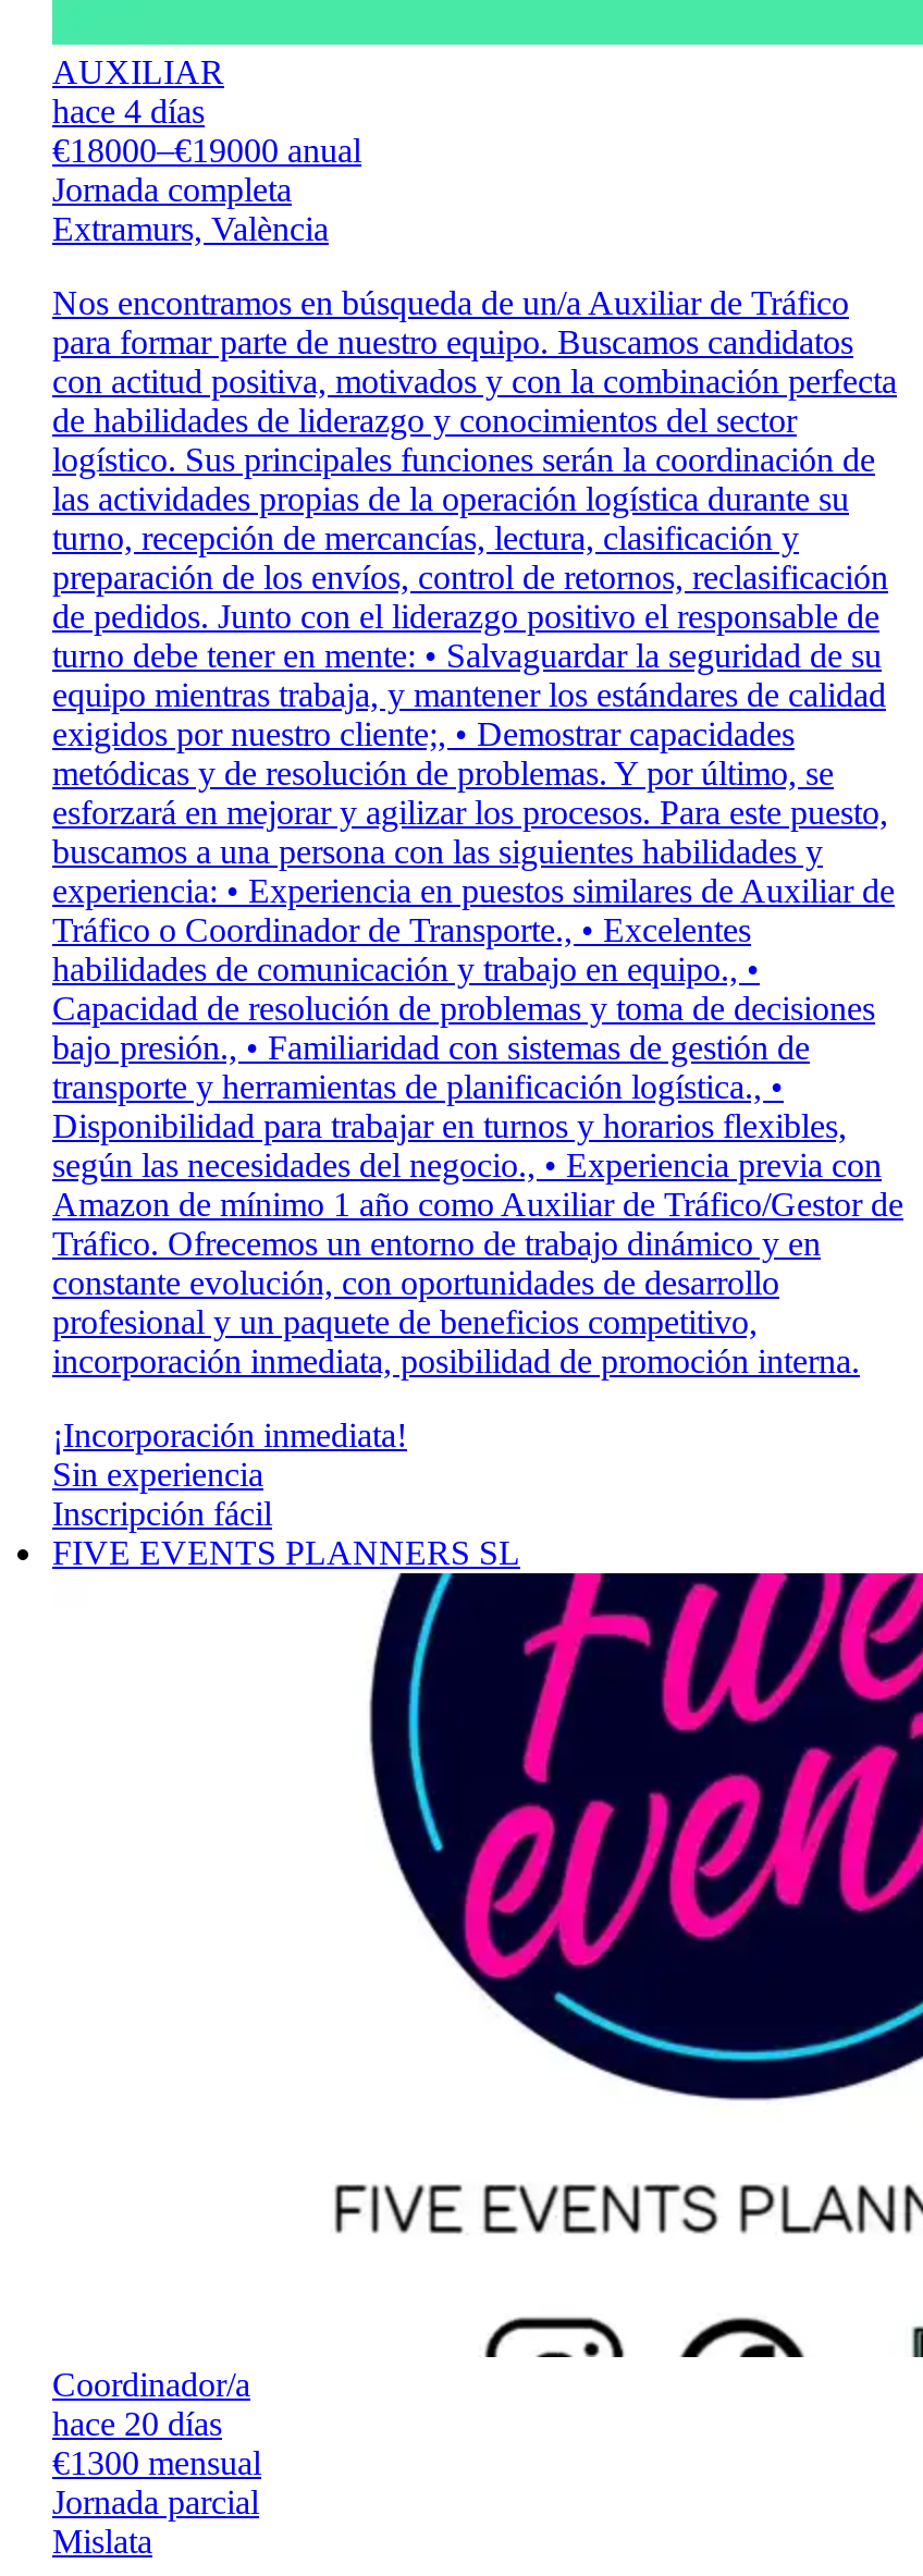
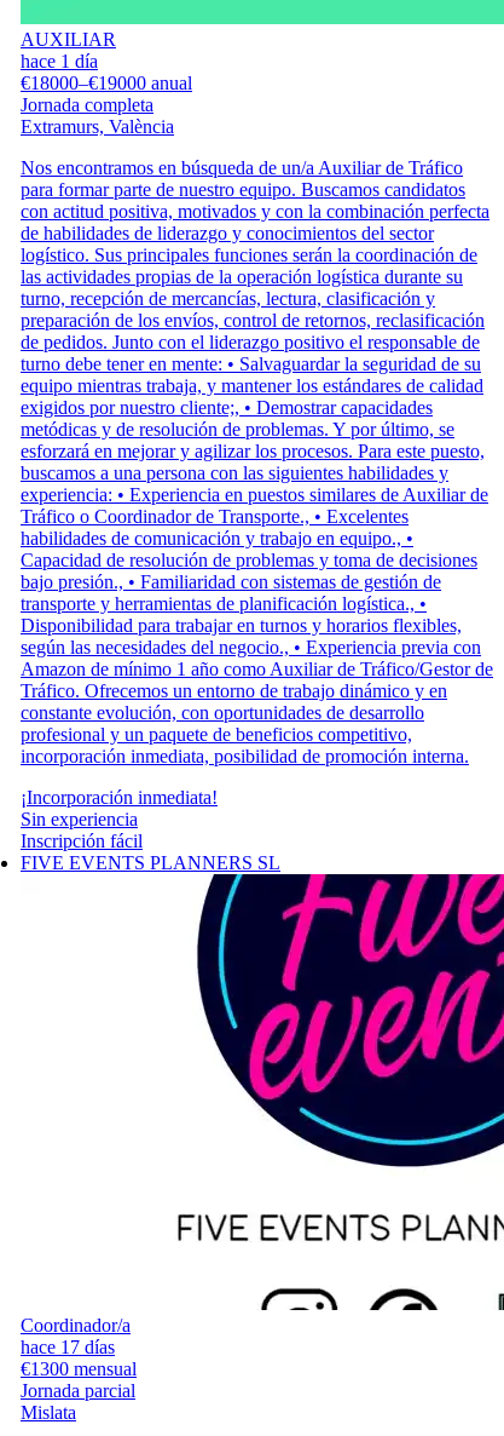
- hace 4 días
+ hace 1 día

- hace 20 días
+ hace 17 días
